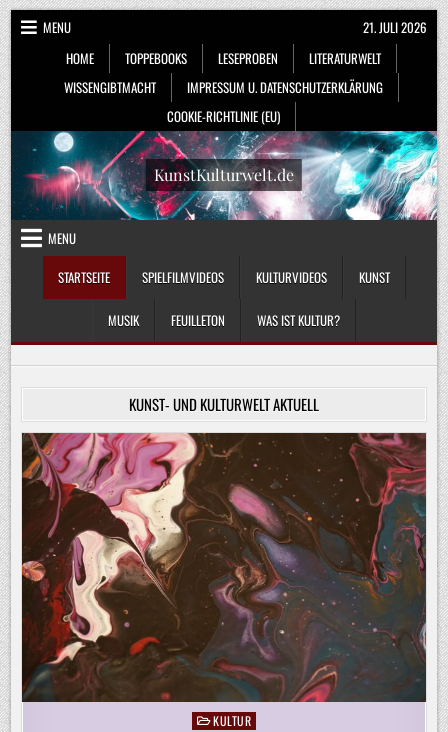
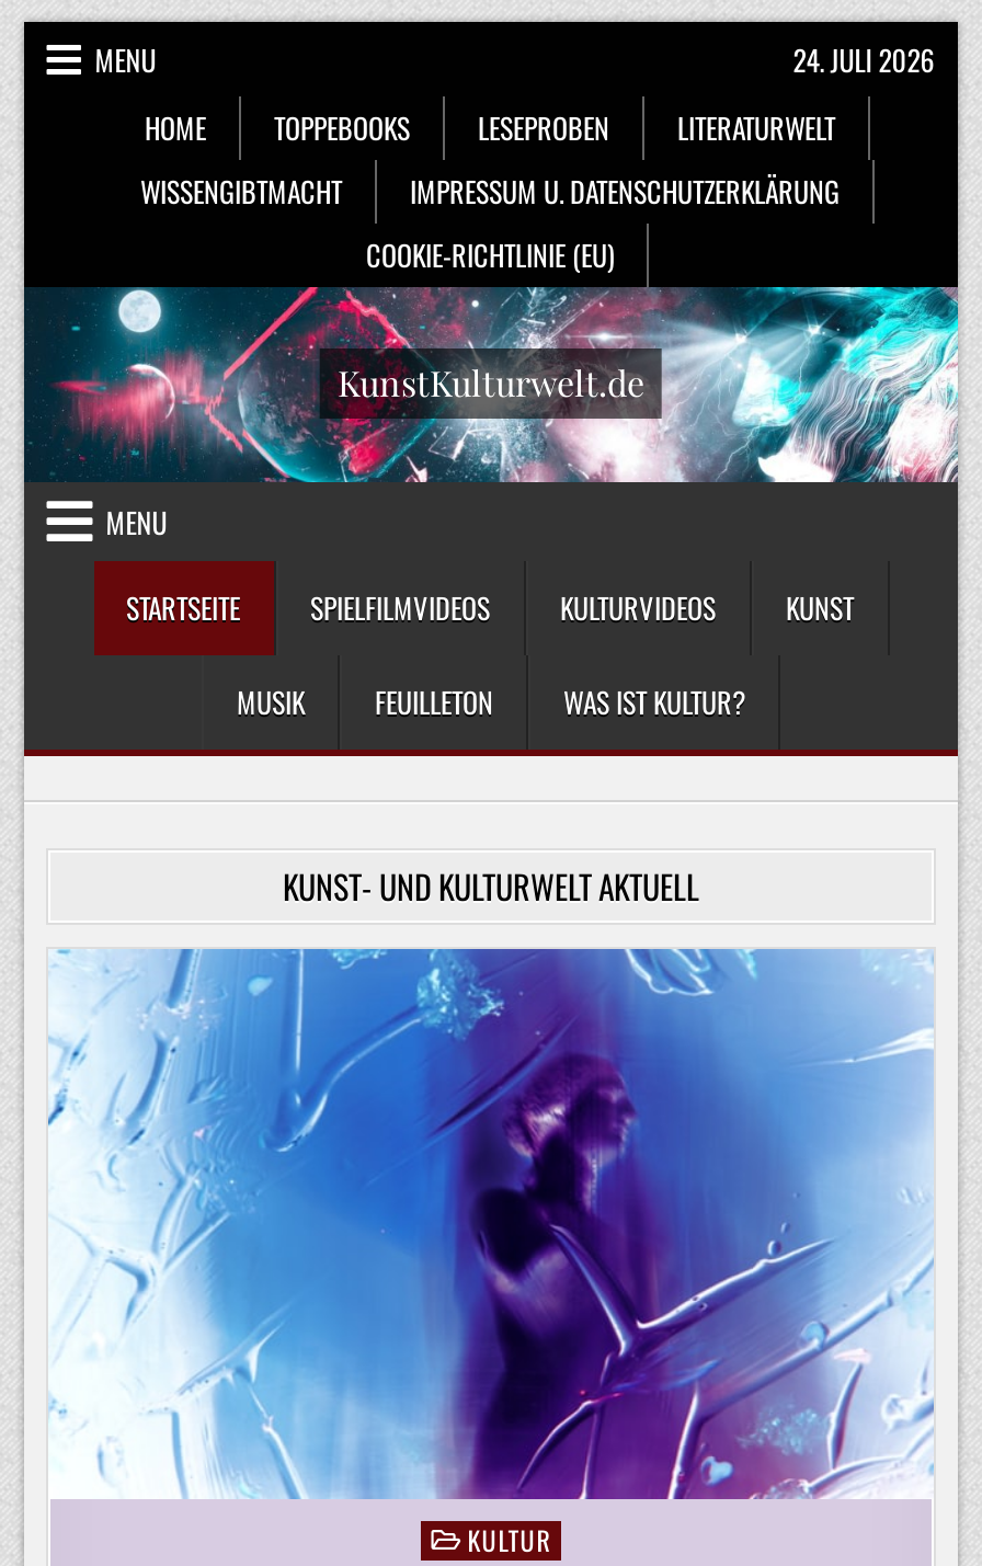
- 21. JULI 2026
+ 24. JULI 2026

- [image]
+ [image]
